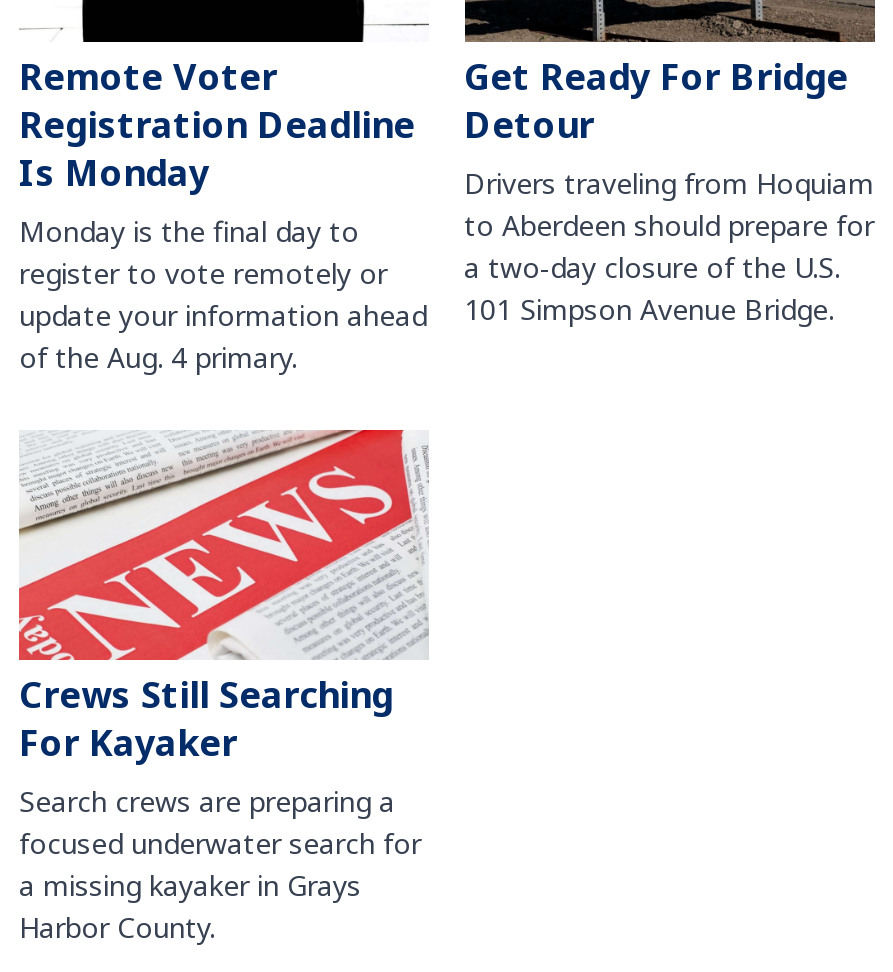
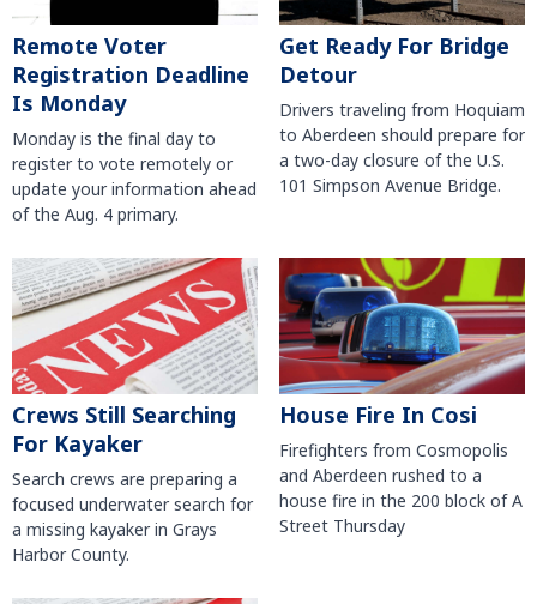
+ [image]
+ House Fire In Cosi
+ Firefighters from Cosmopolis
+ and Aberdeen rushed to a
+ house fire in the 200 block of A
+ Street Thursday
